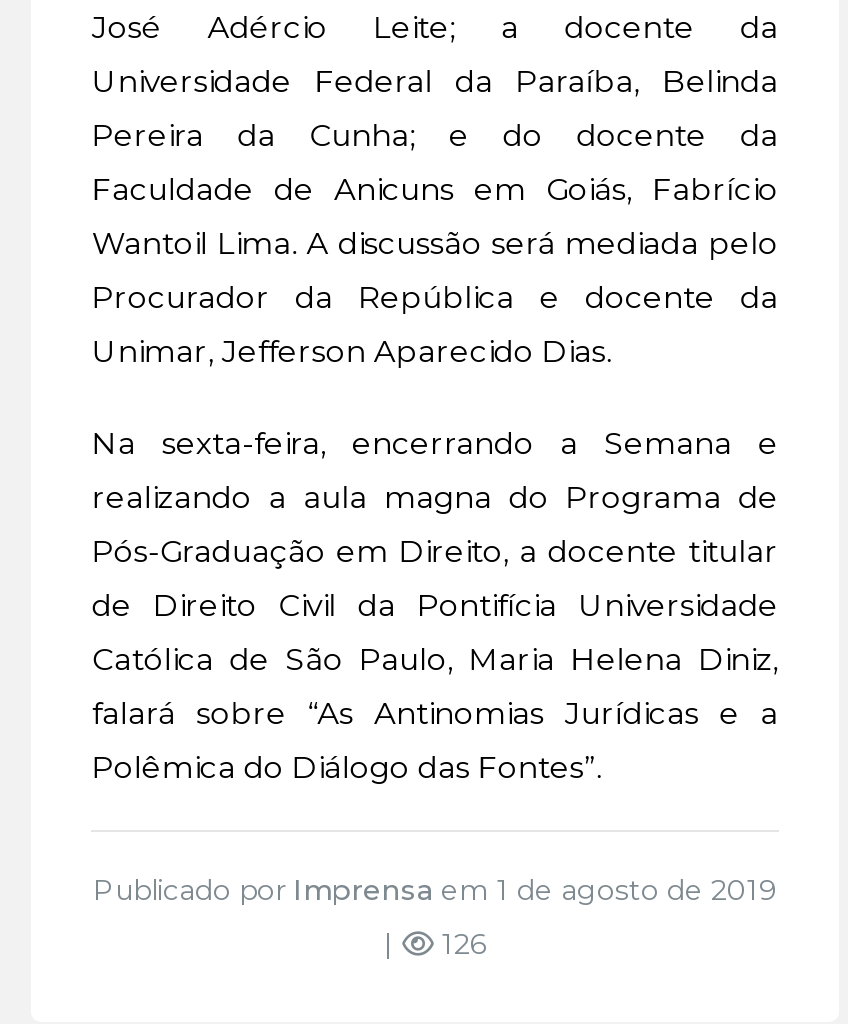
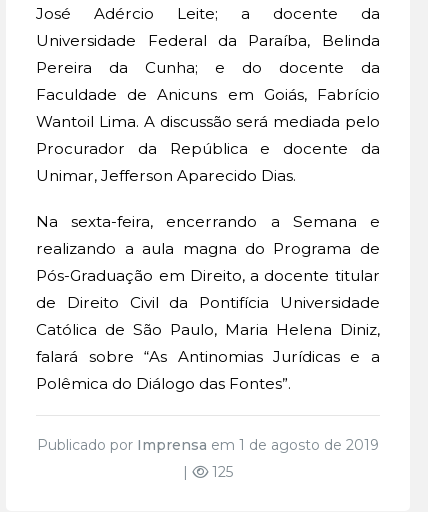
- 126
+ 125
